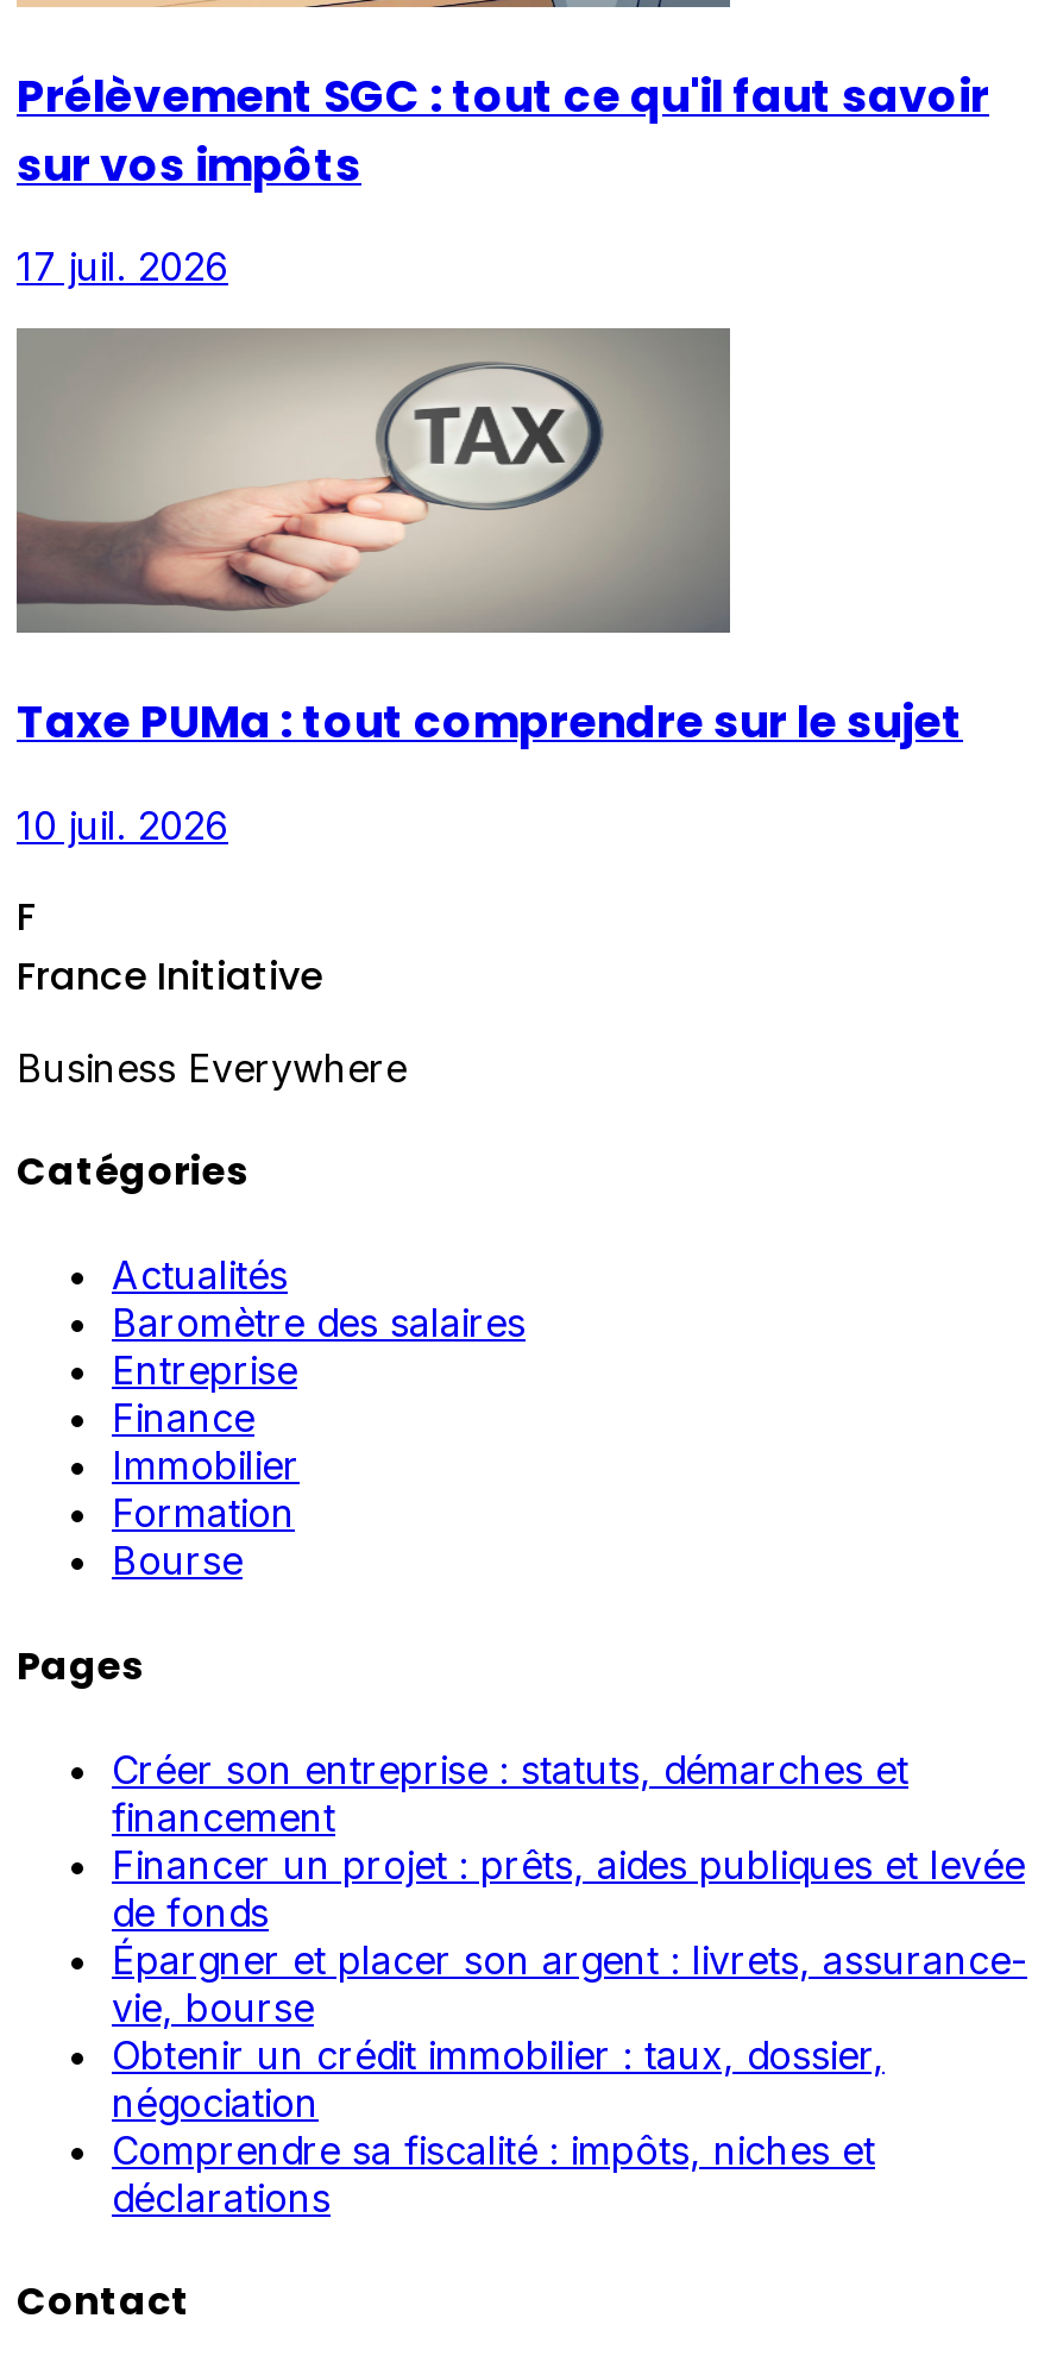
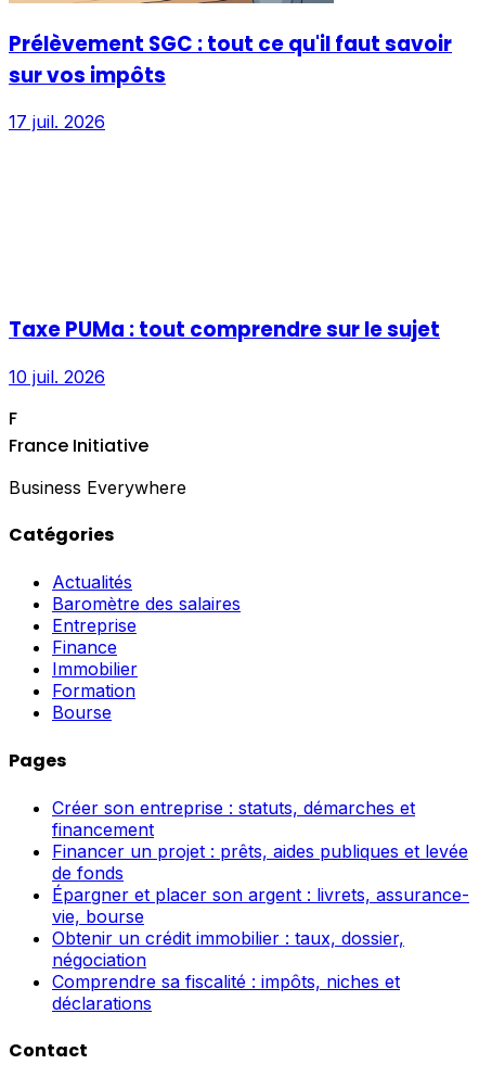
- [image]
